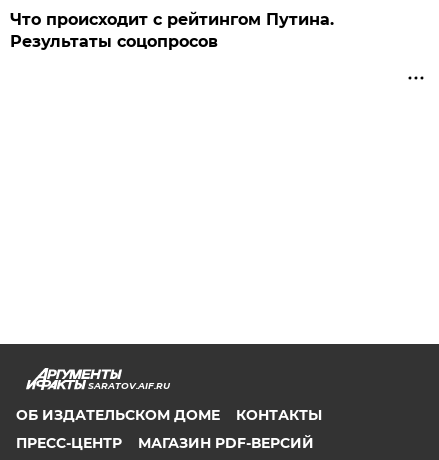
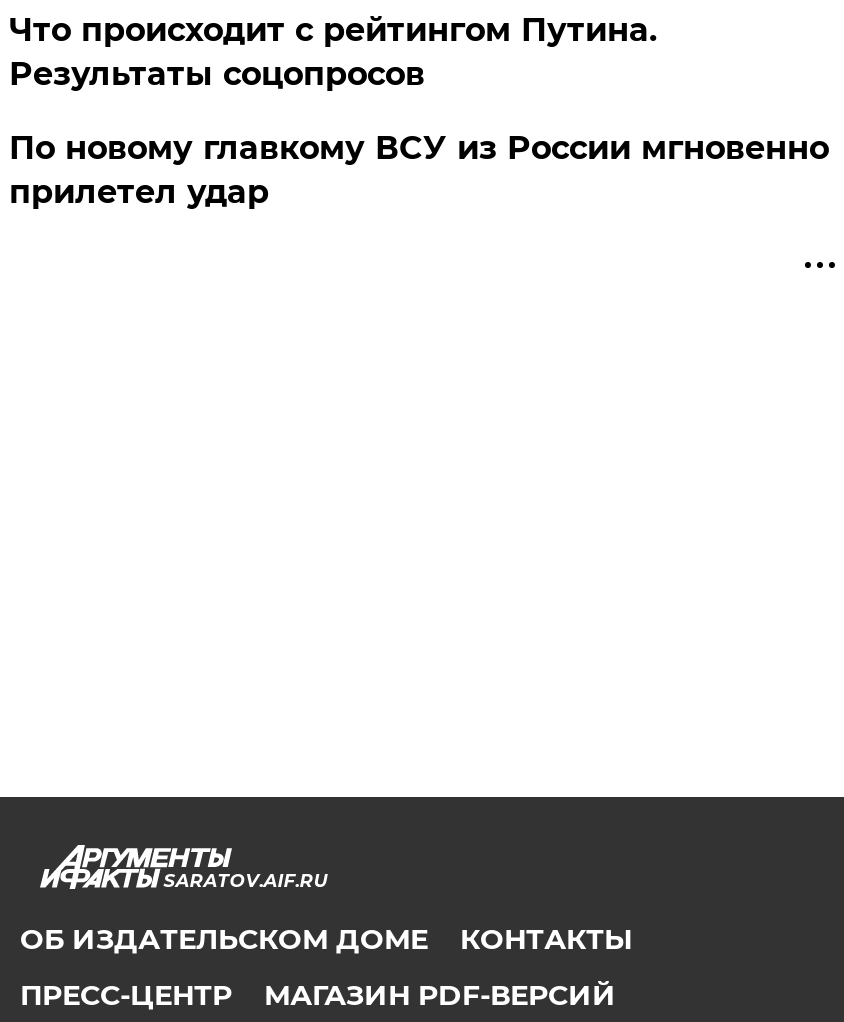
+ По новому главкому ВСУ из России мгновенно
+ прилетел удар
